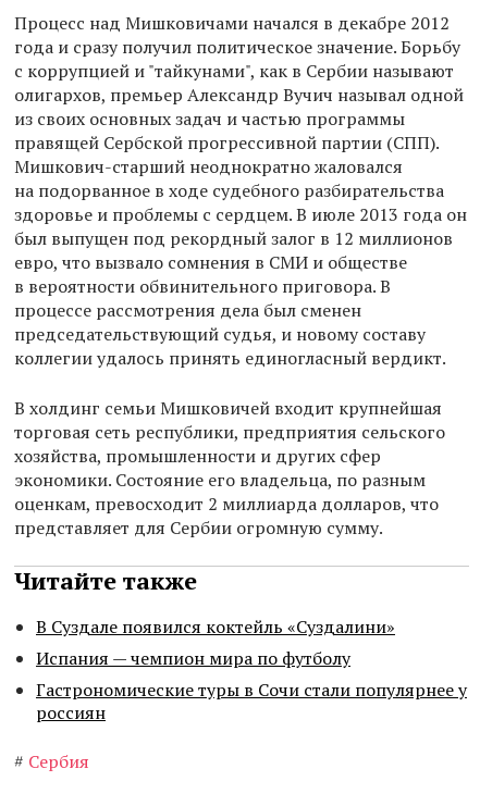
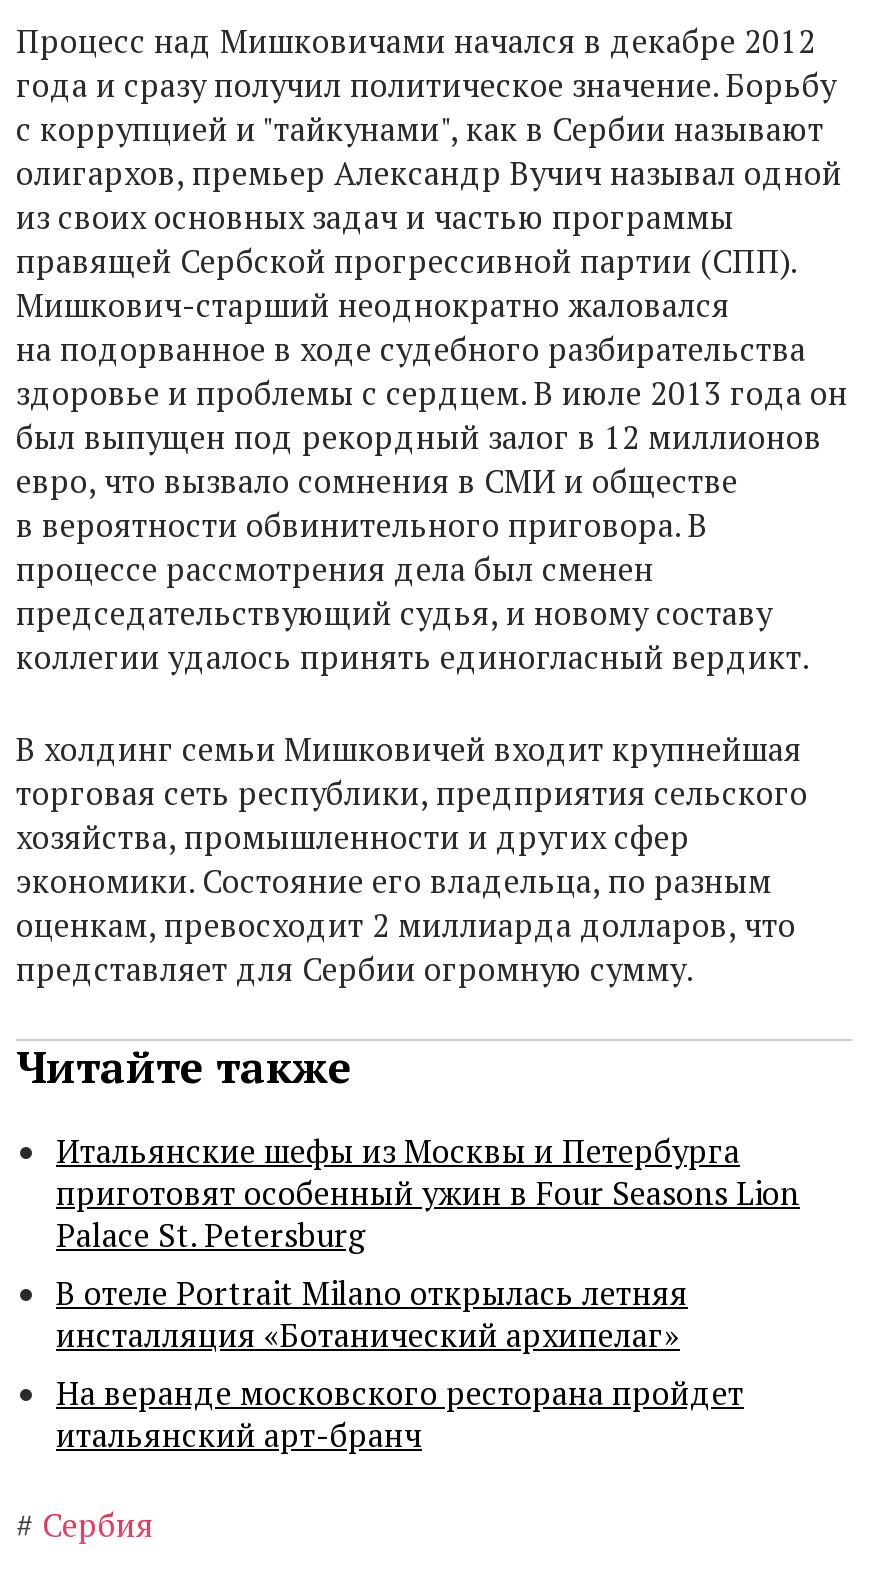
- В Суздале появился коктейль «Суздалини»
- Испания — чемпион мира по футболу
- Гастрономические туры в Сочи стали популярнее у
- россиян
+ Итальянские шефы из Москвы и Петербурга
+ приготовят особенный ужин в Four Seasons Lion
+ Palace St. Petersburg
+ В отеле Portrait Milano открылась летняя
+ инсталляция «Ботанический архипелаг»
+ На веранде московского ресторана пройдет
+ итальянский арт-бранч
